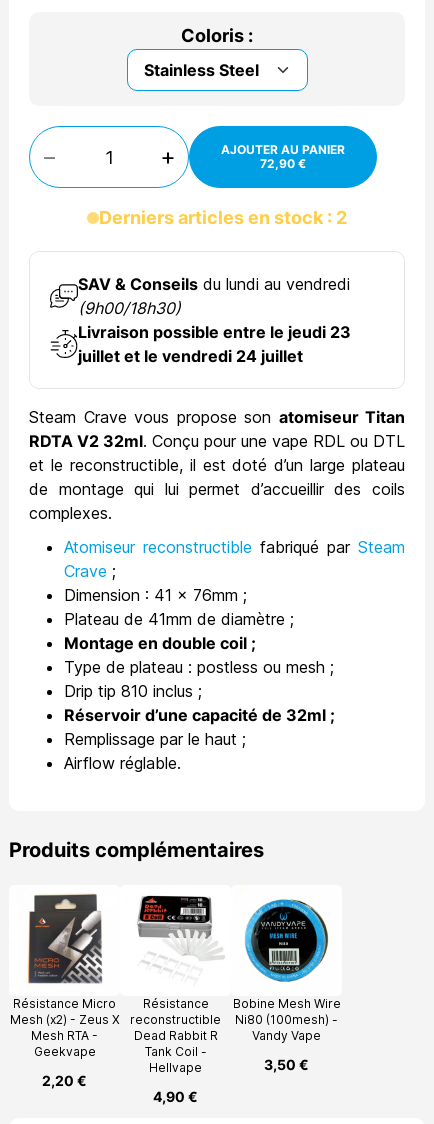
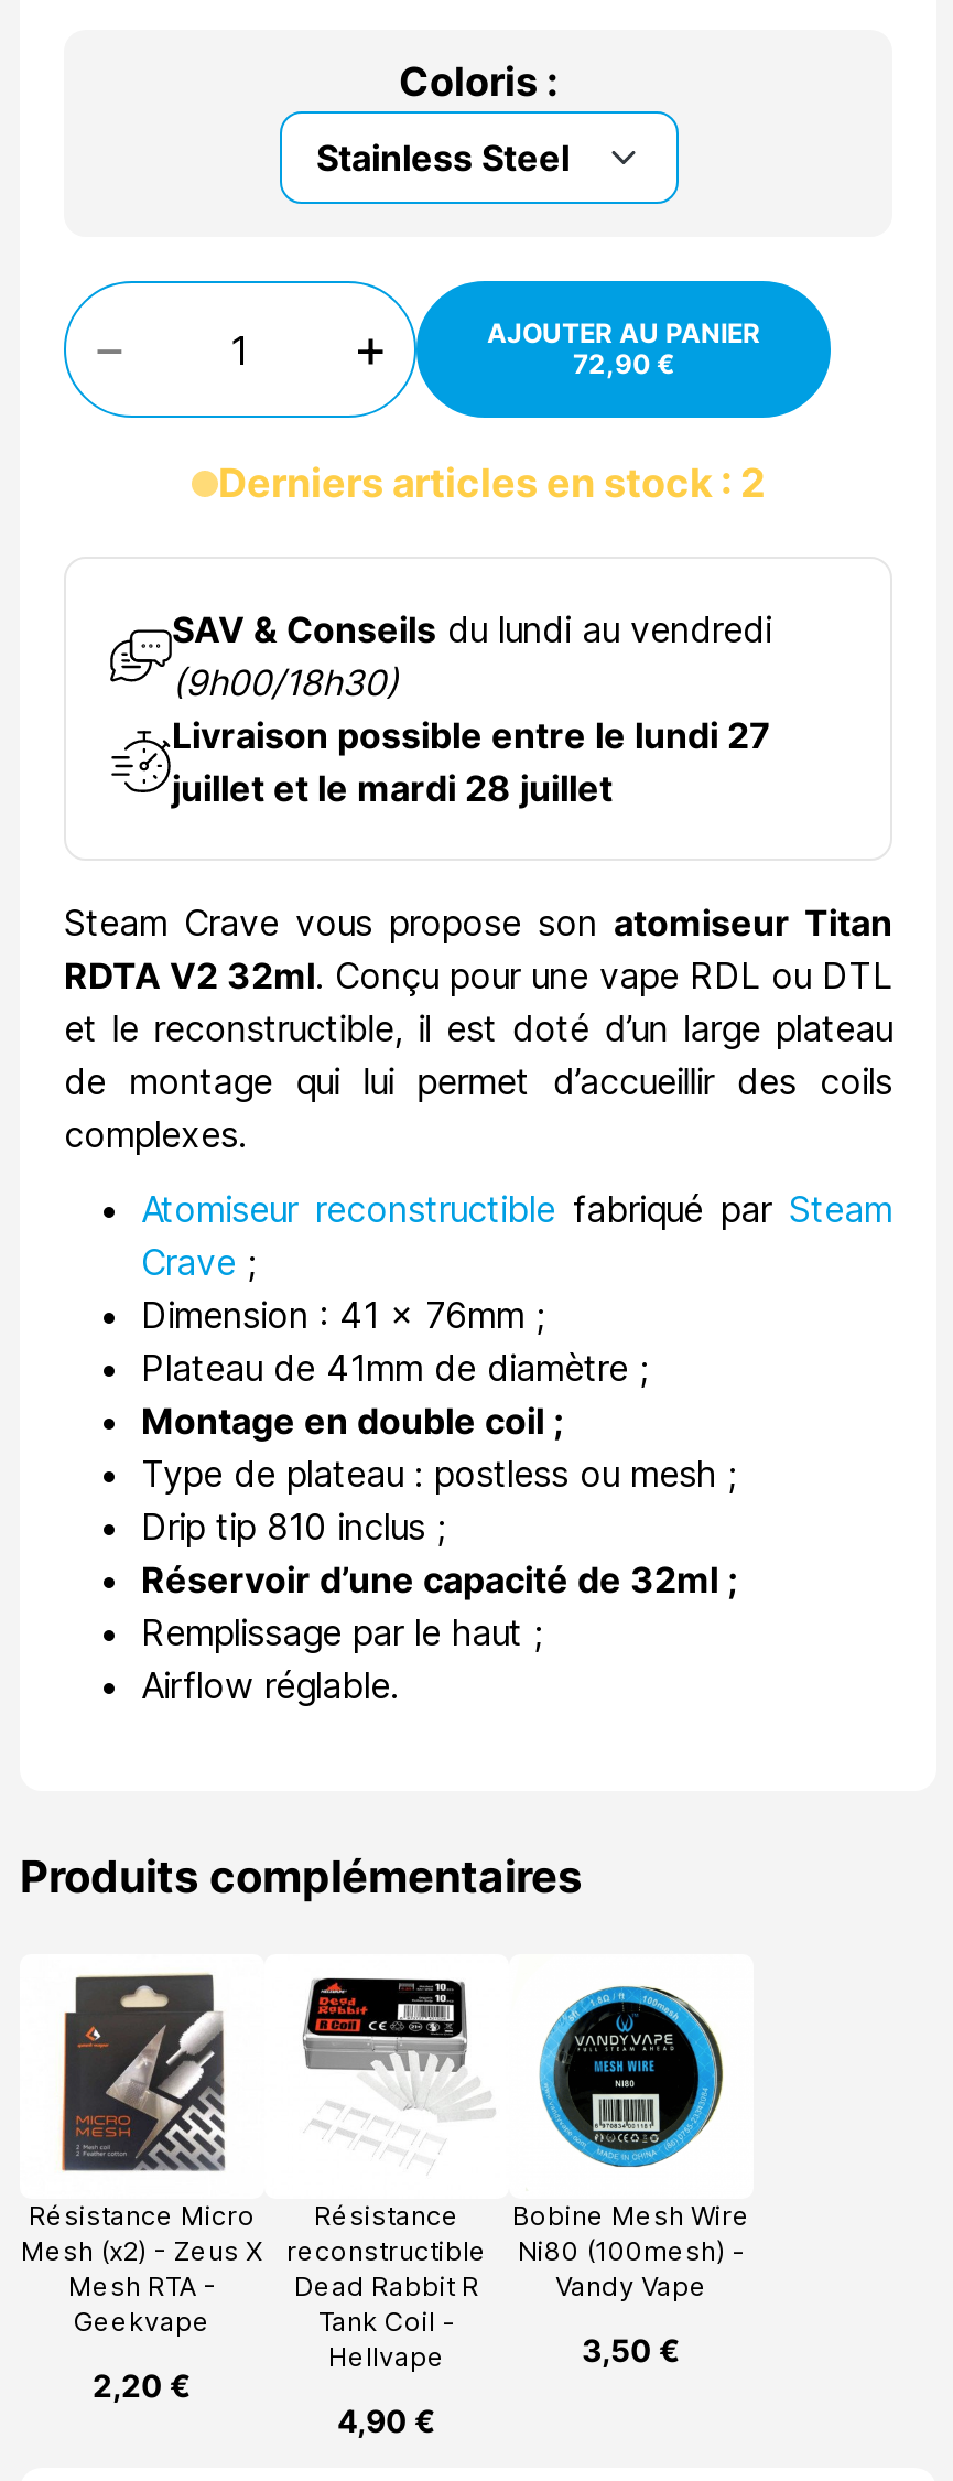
- Livraison possible entre le jeudi 23
+ Livraison possible entre le lundi 27

- juillet et le vendredi 24 juillet
+ juillet et le mardi 28 juillet
